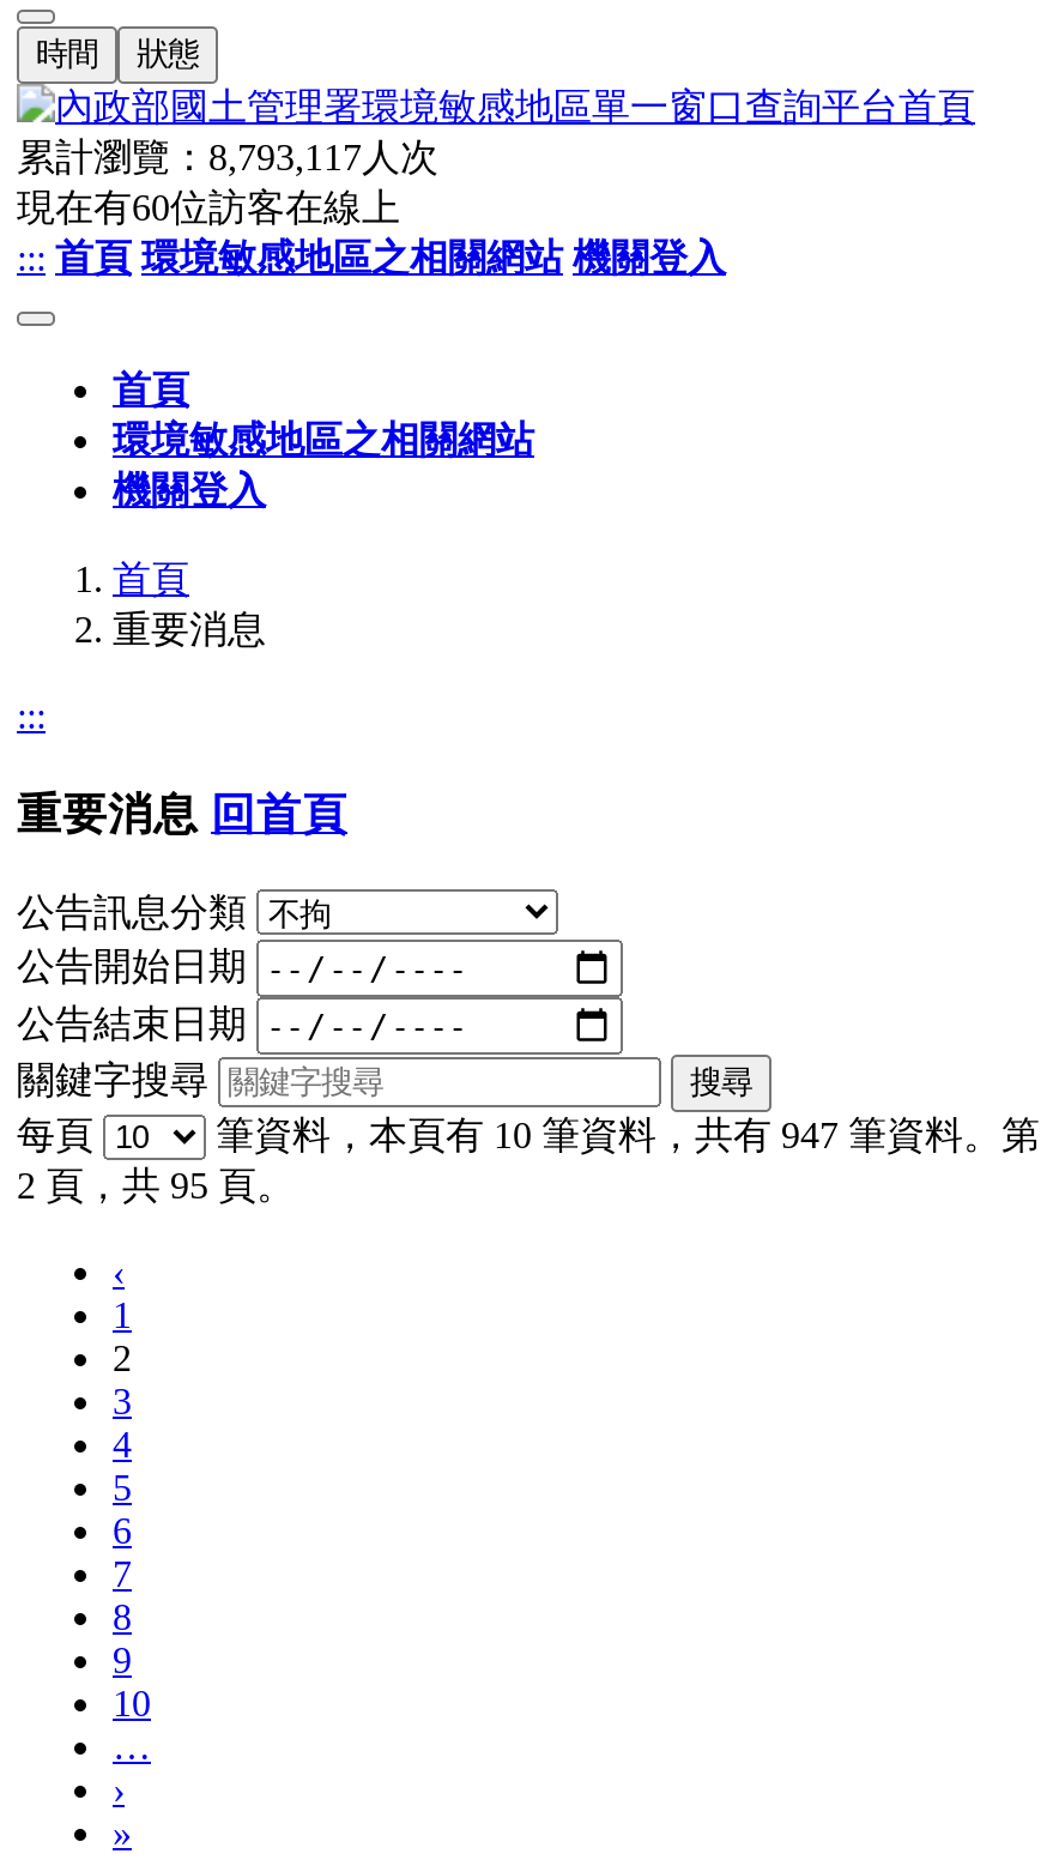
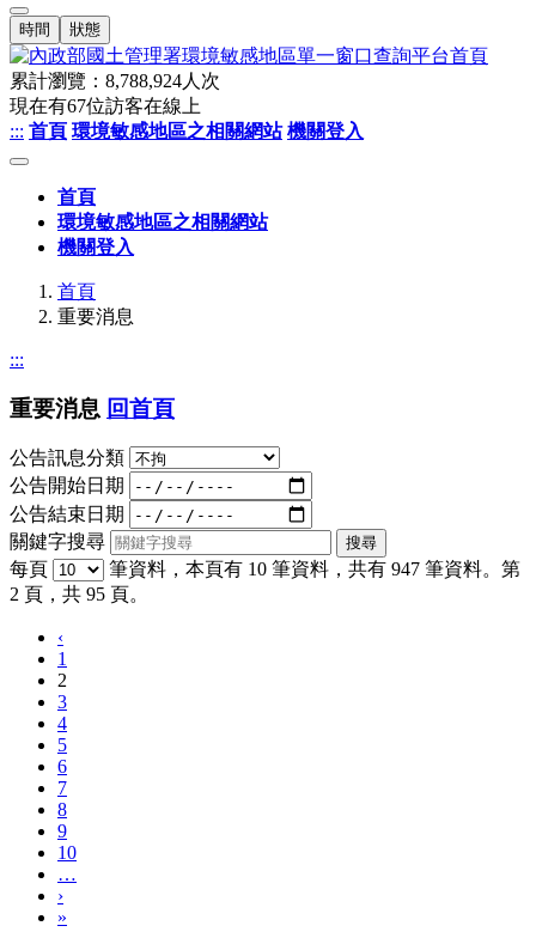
- 累計瀏覽：8,793,117人次
+ 累計瀏覽：8,788,924人次

- 現在有60位訪客在線上
+ 現在有67位訪客在線上
